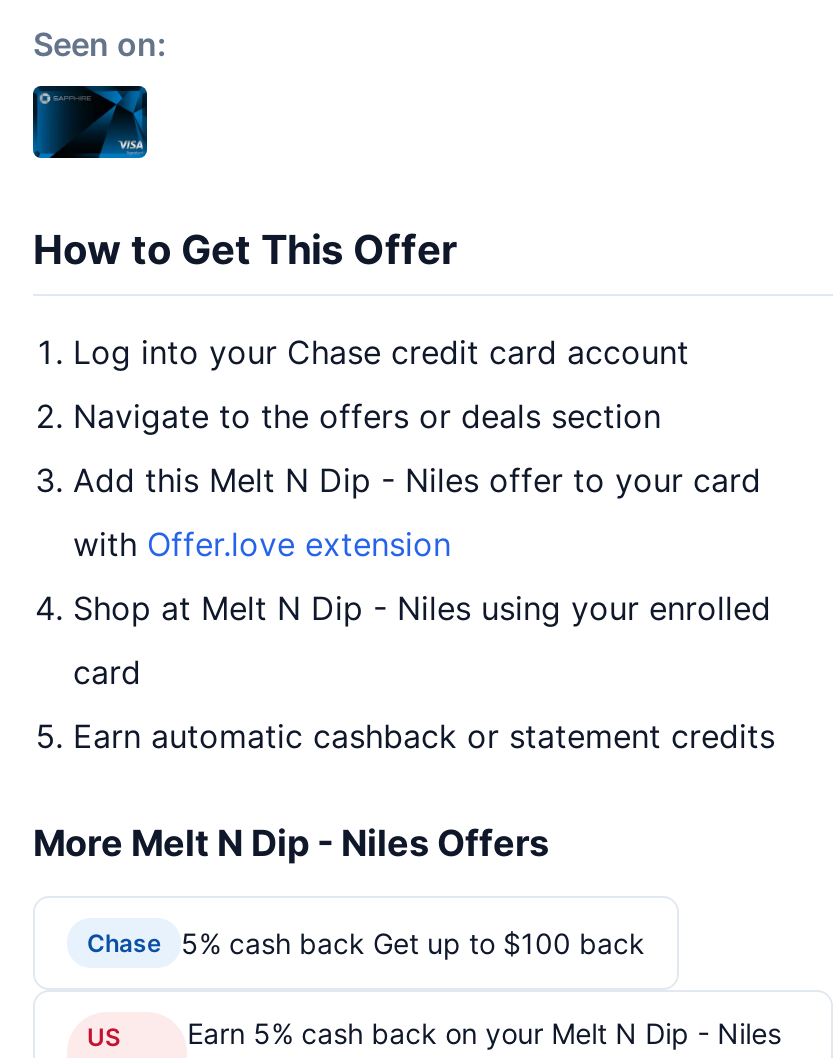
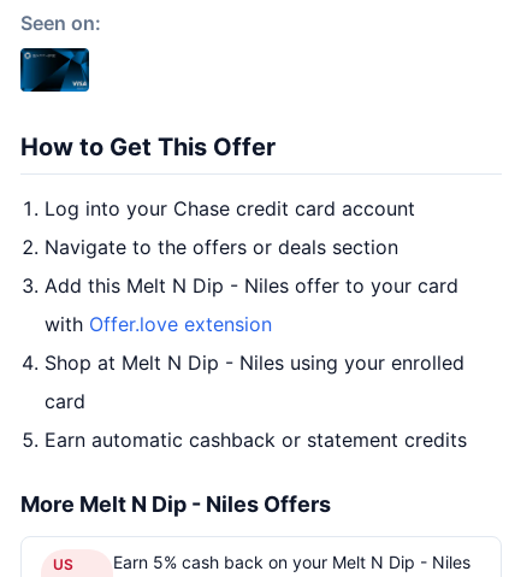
- Chase
- 5% cash back Get up to $100 back
